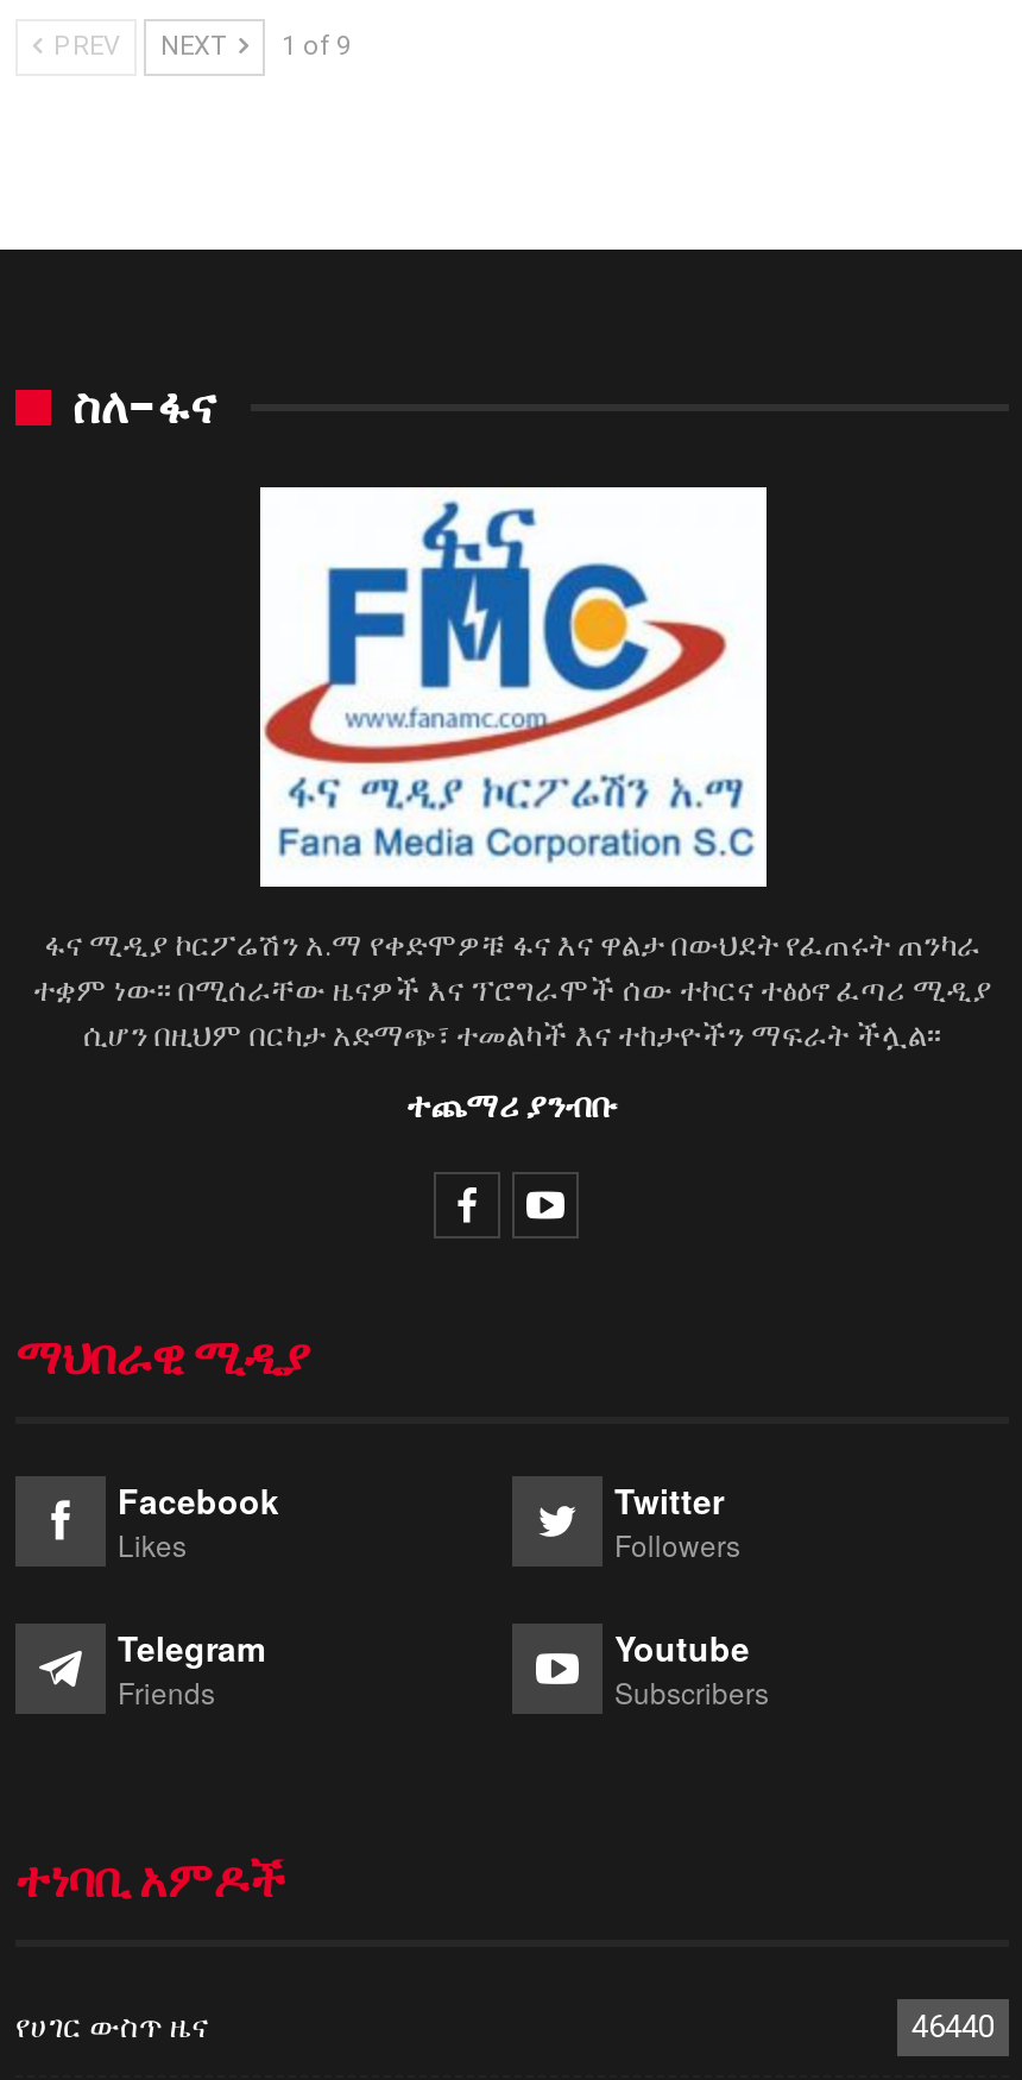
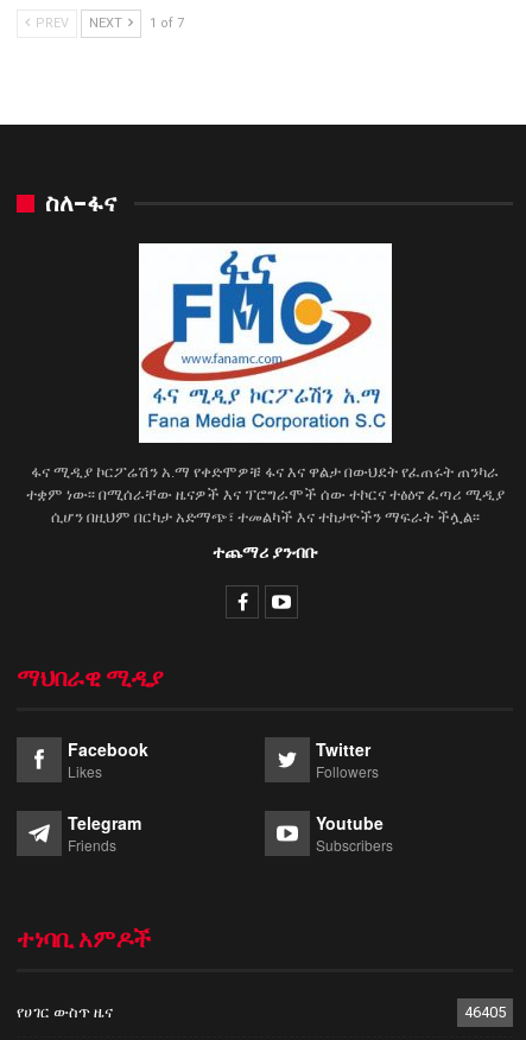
- PREV NEXT 1 of 9
+ PREV NEXT 1 of 7

- 46440
+ 46405
